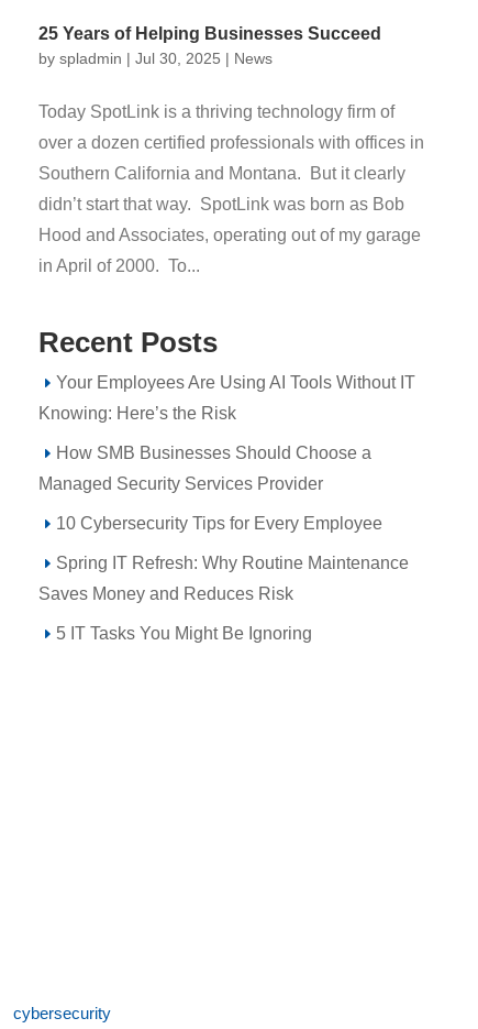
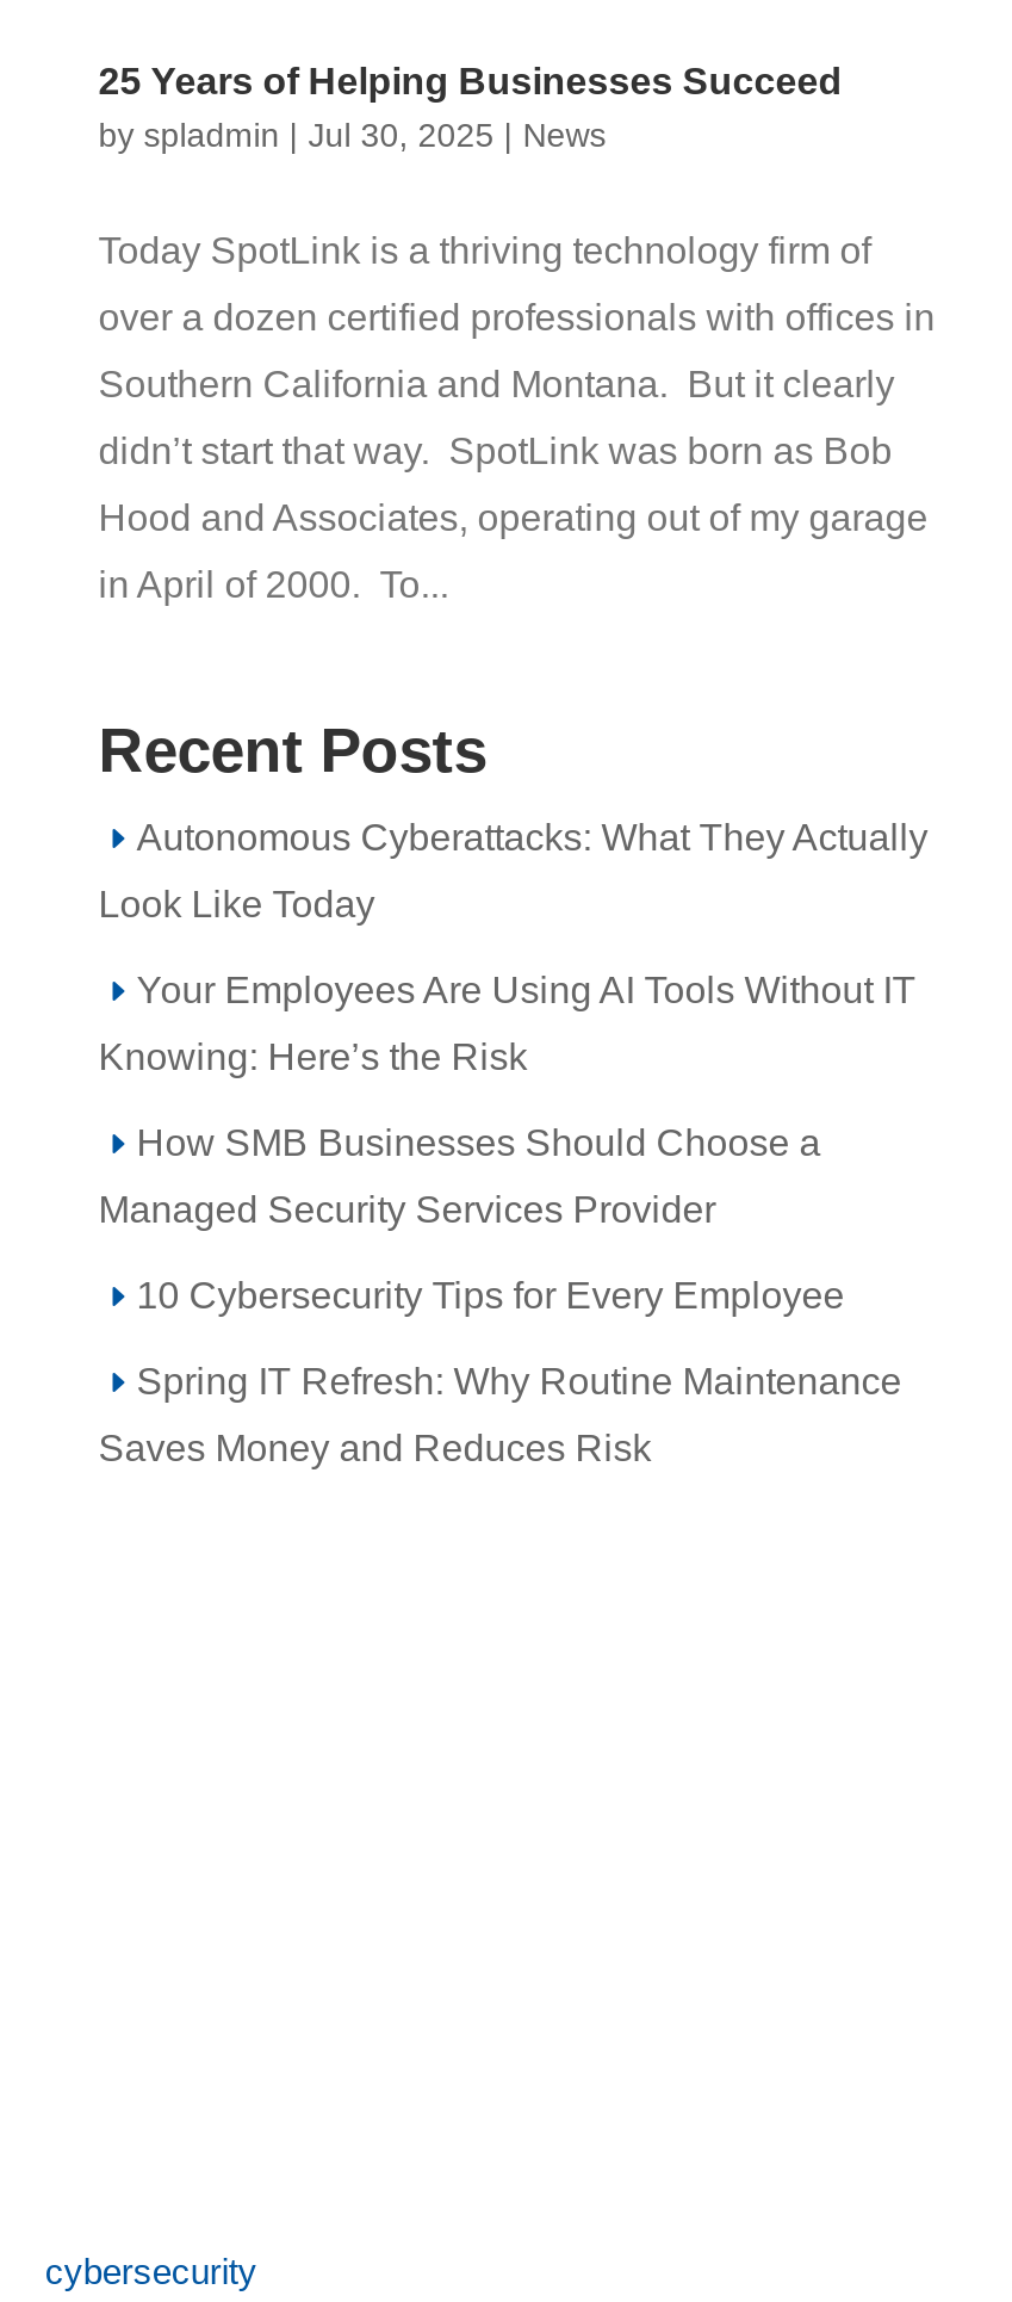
+ Autonomous Cyberattacks: What They Actually
+ Look Like Today

moved down: Your Employees Are Using AI Tools Without IT | Knowing: Here’s the Risk | How SMB Businesses Should Choose a | Managed Security Services Provider | 10 Cybersecurity Tips for Every Employee | Spring IT Refresh: Why Routine Maintenance | Saves Money and Reduces Risk

- 5 IT Tasks You Might Be Ignoring
